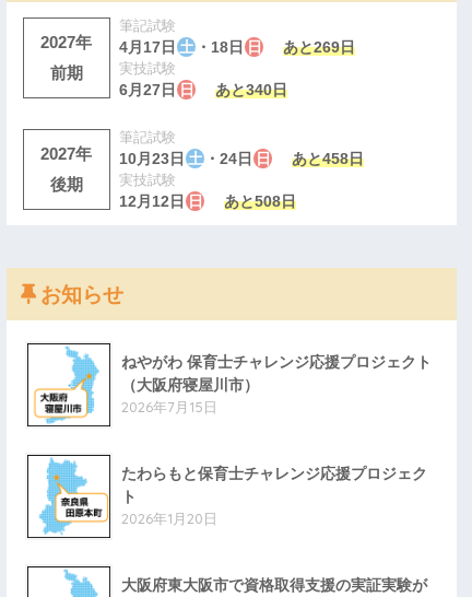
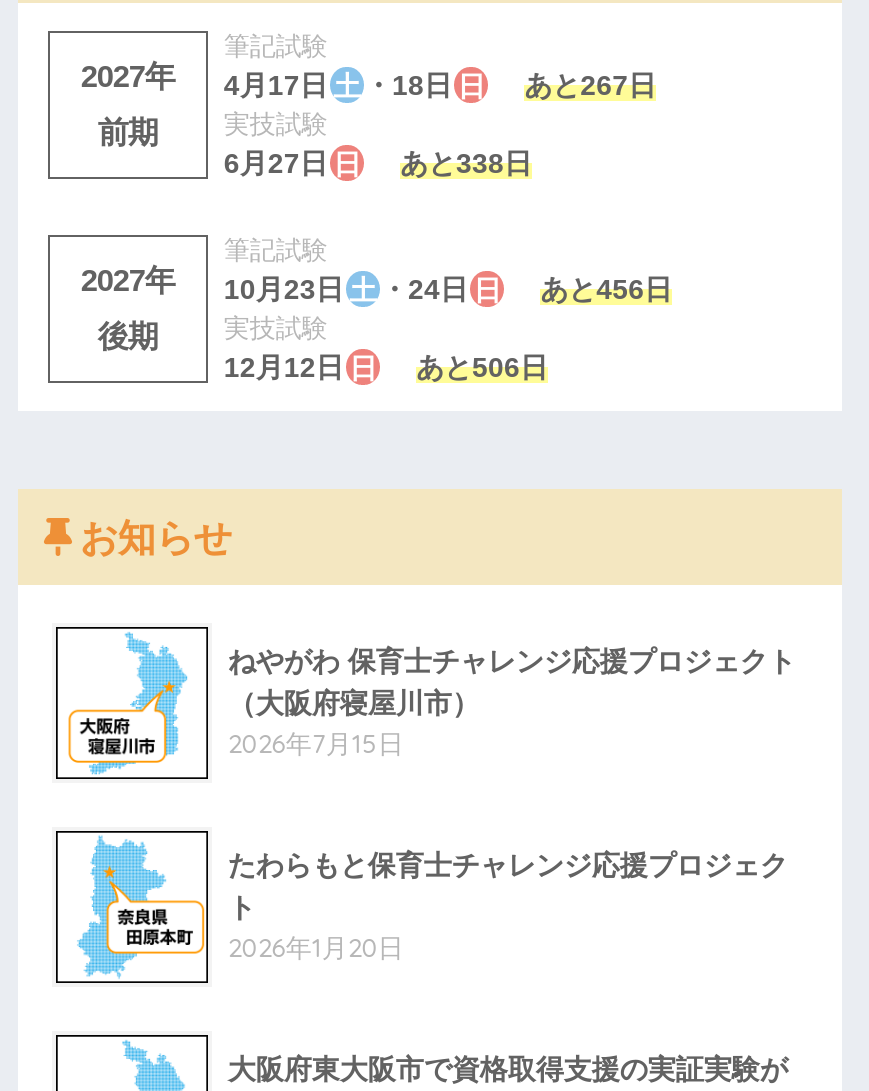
- 2027年 4月17日 土 ・18日 日 あと269日
+ 2027年 4月17日 土 ・18日 日 あと267日

- 6月27日 日 あと340日
+ 6月27日 日 あと338日

- 2027年 10月23日 土 ・24日 日 あと458日
+ 2027年 10月23日 土 ・24日 日 あと456日

- 12月12日 日 あと508日
+ 12月12日 日 あと506日
